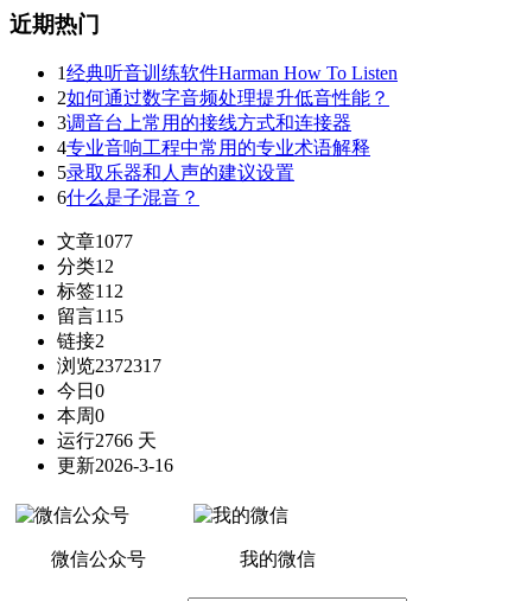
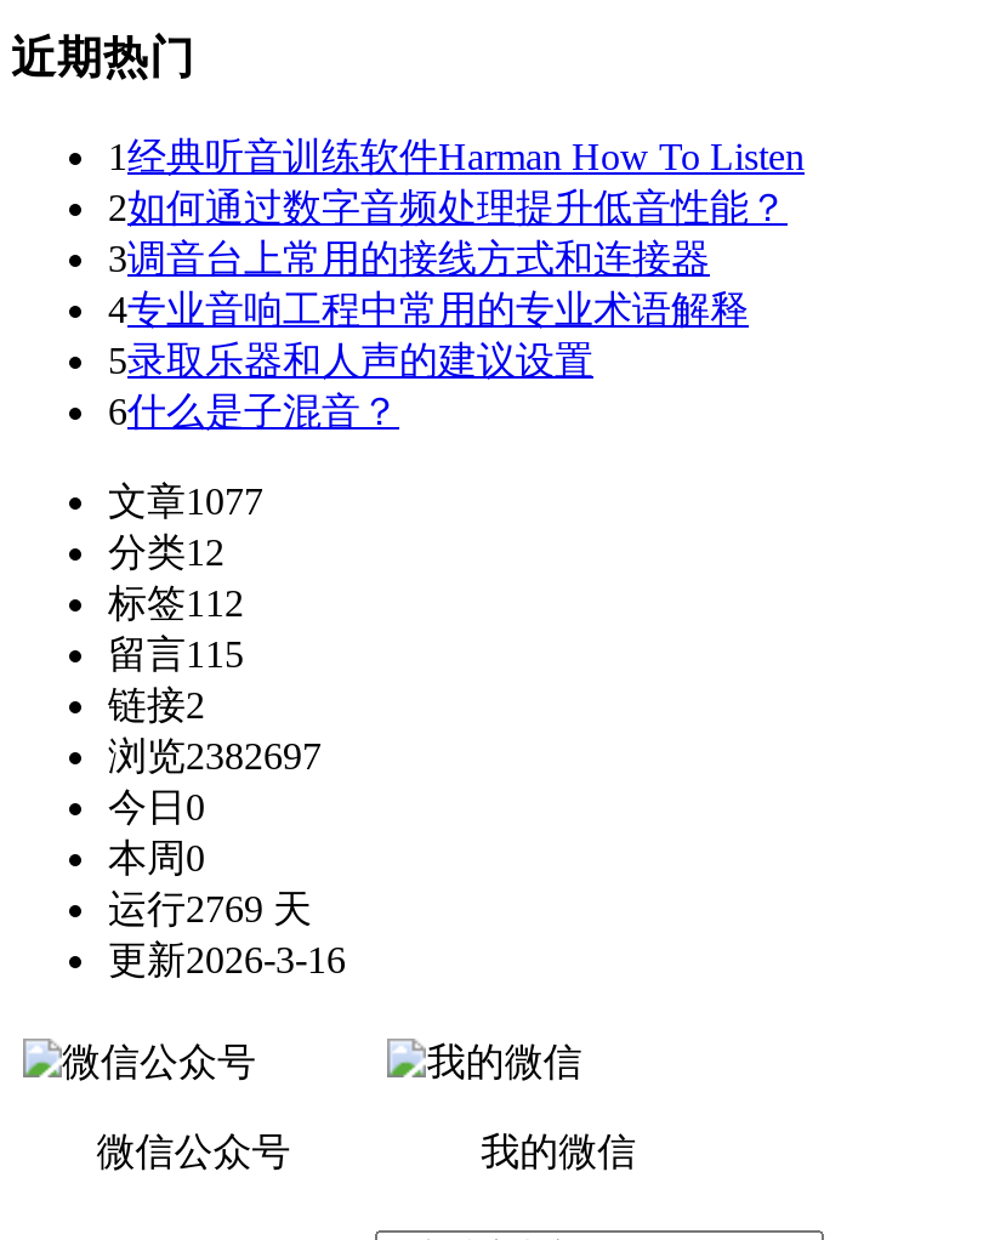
- 浏览2372317
+ 浏览2382697

- 运行2766 天
+ 运行2769 天
